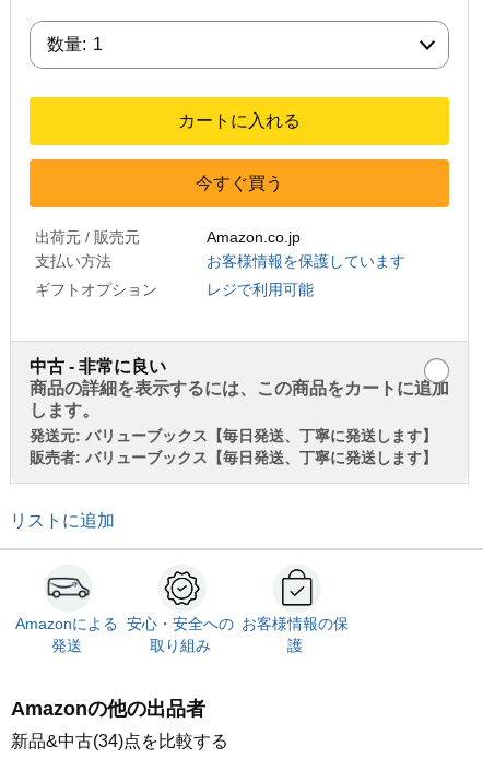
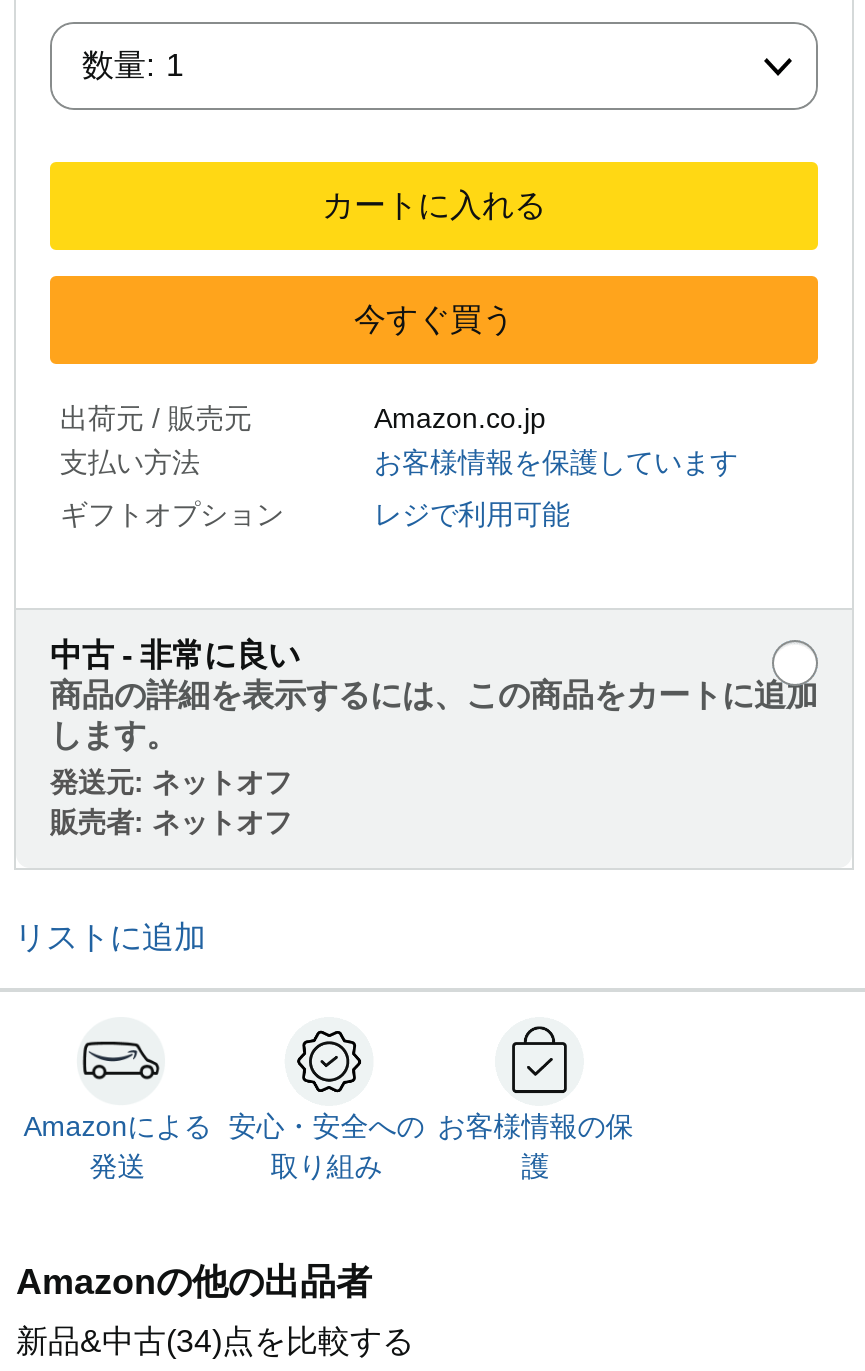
- 発送元:バリューブックス【毎日発送、丁寧に発送します】
- 販売者:バリューブックス【毎日発送、丁寧に発送します】
+ 発送元:ネットオフ
+ 販売者:ネットオフ
